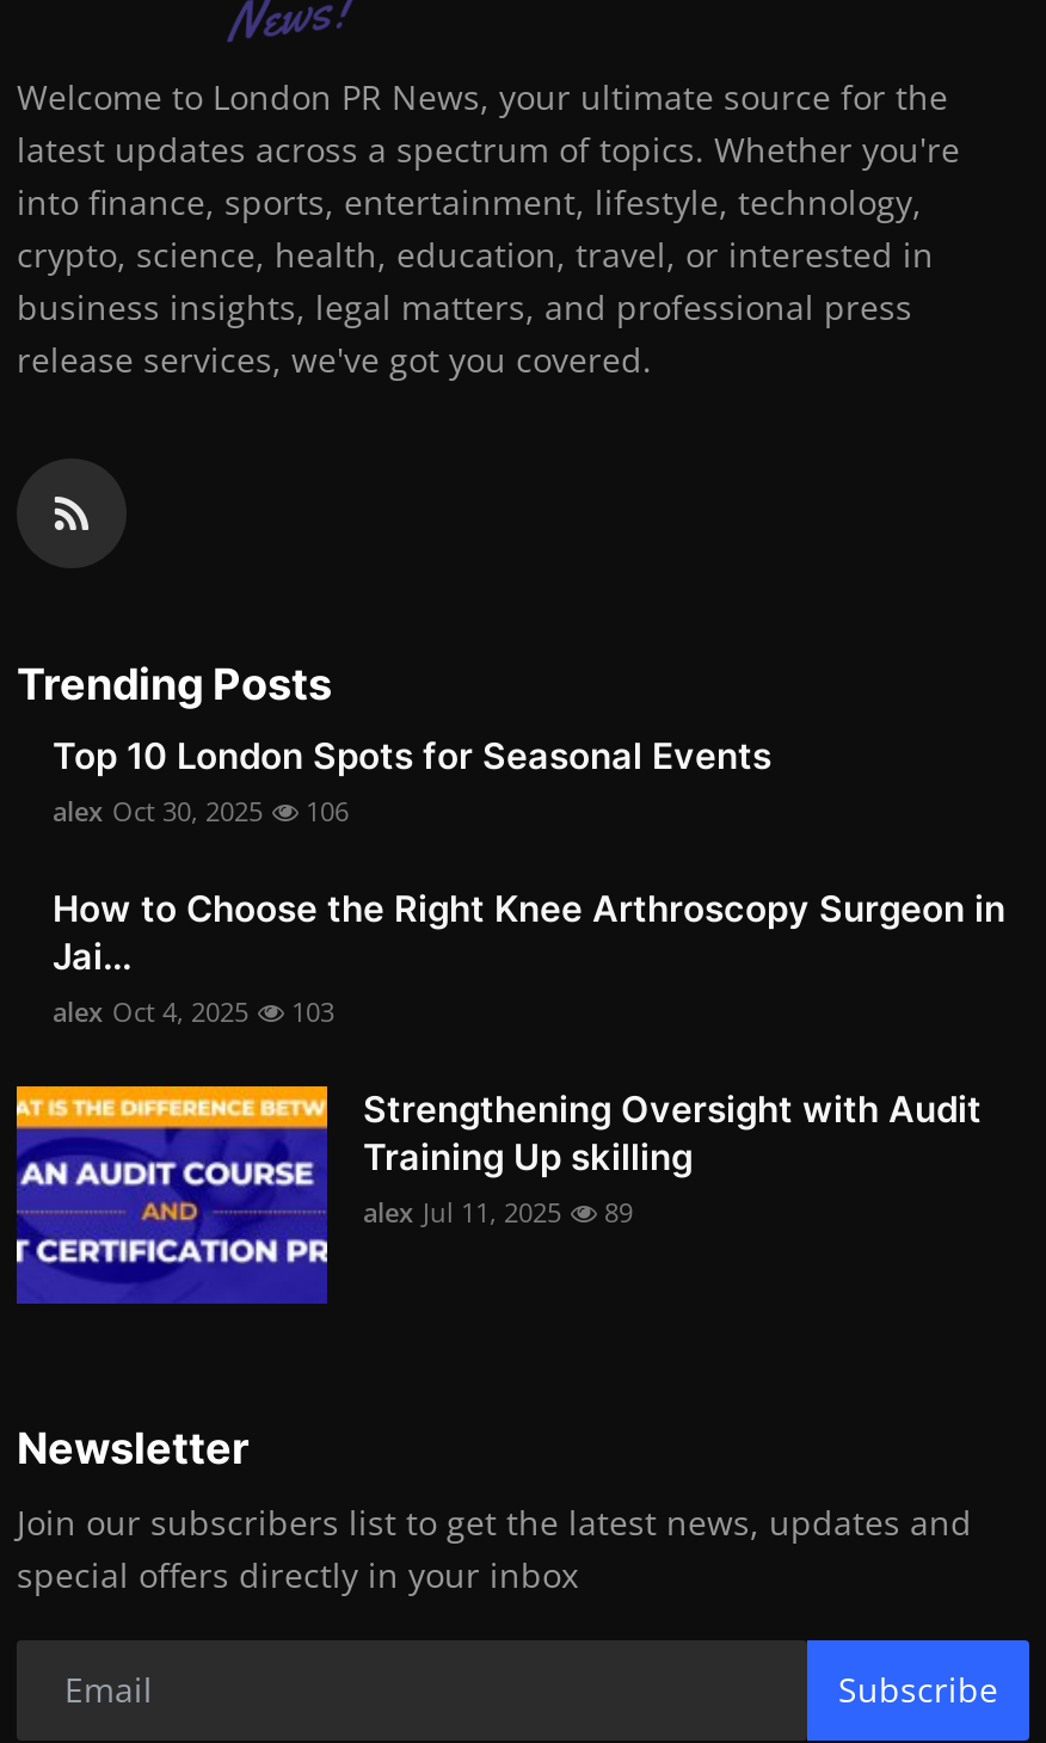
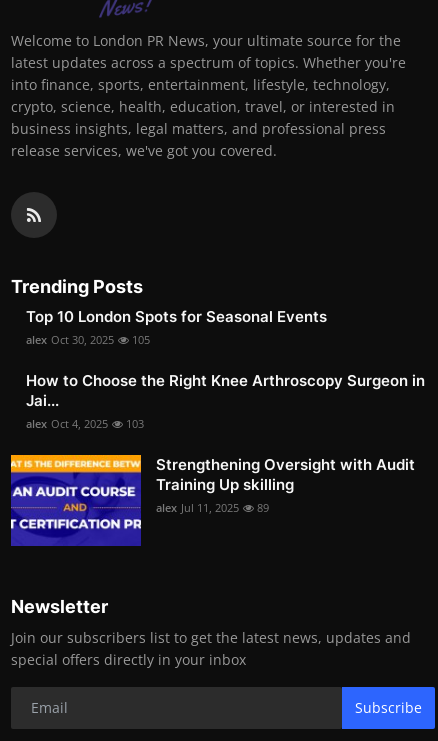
- alex Oct 30, 2025 106
+ alex Oct 30, 2025 105
